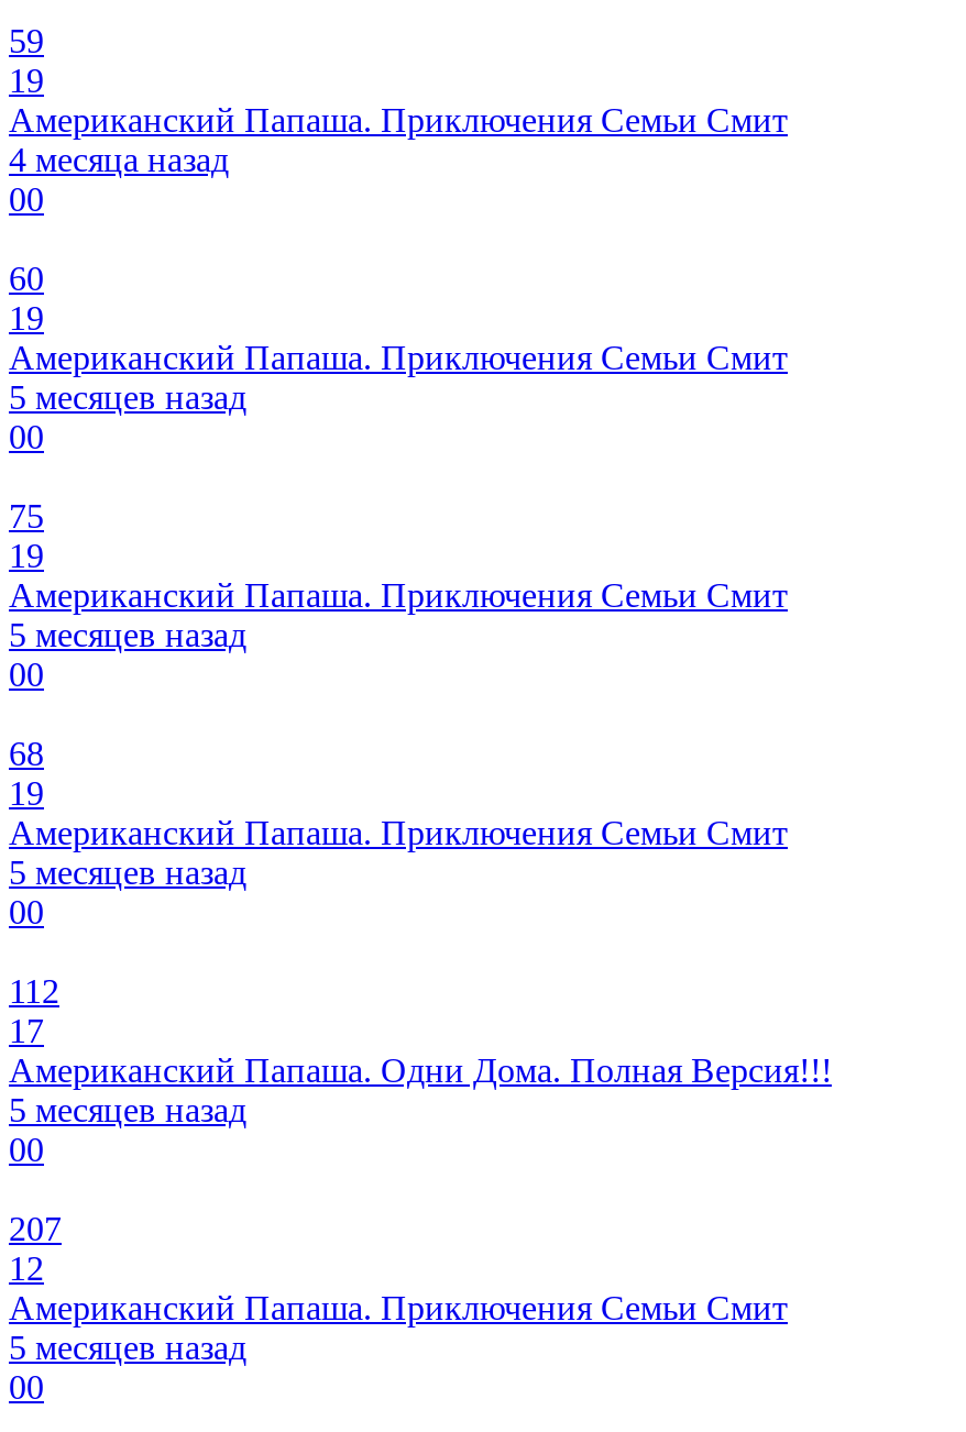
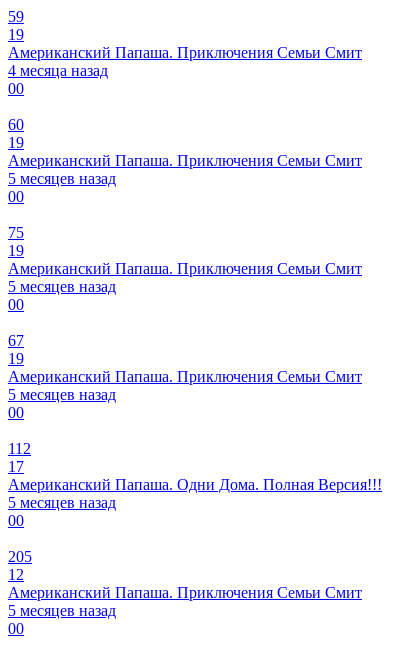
- 68
+ 67

- 207
+ 205
